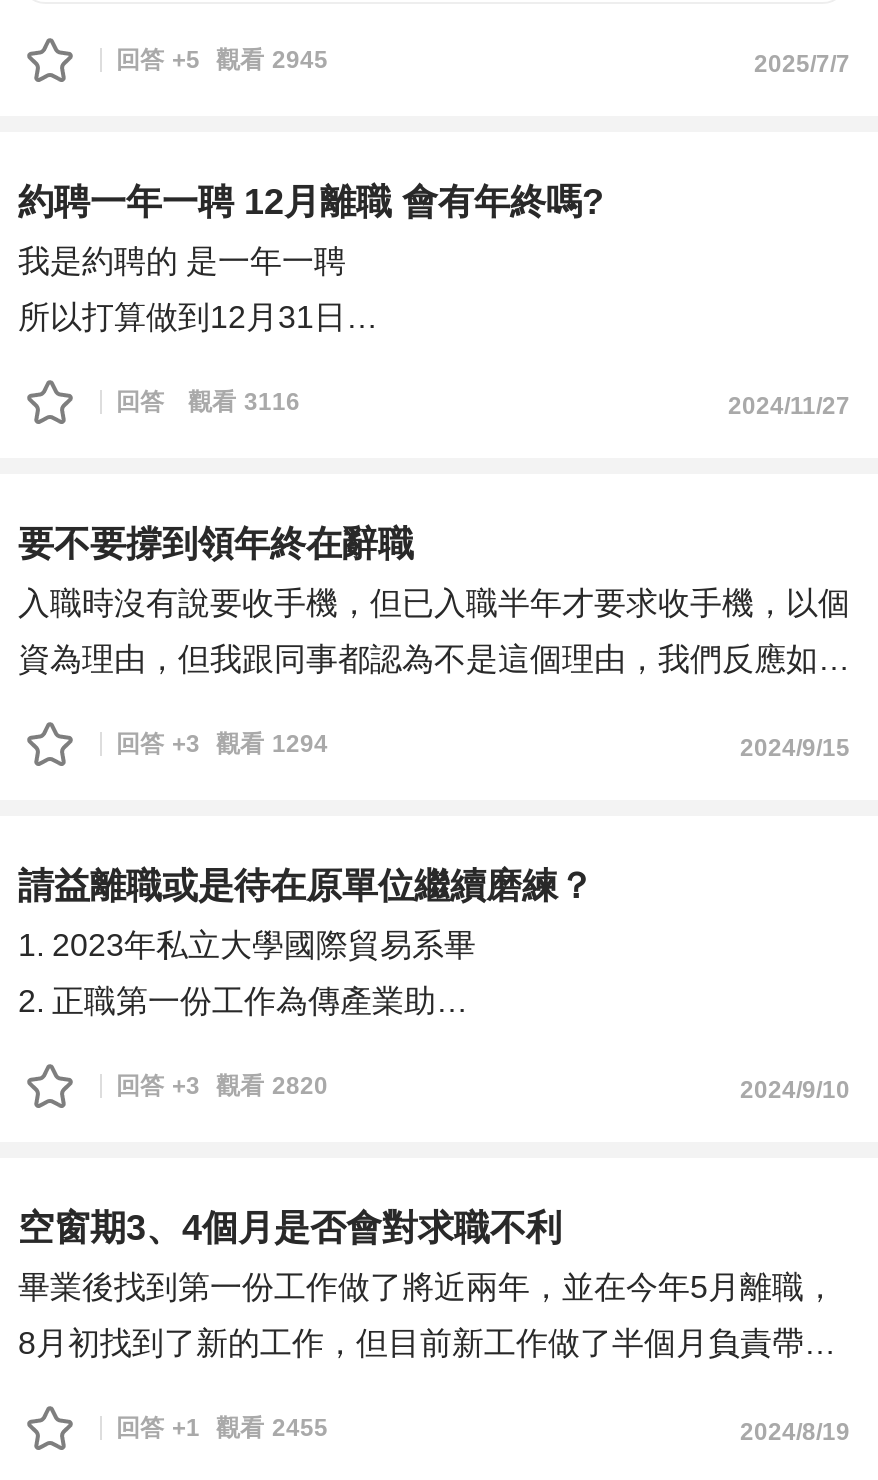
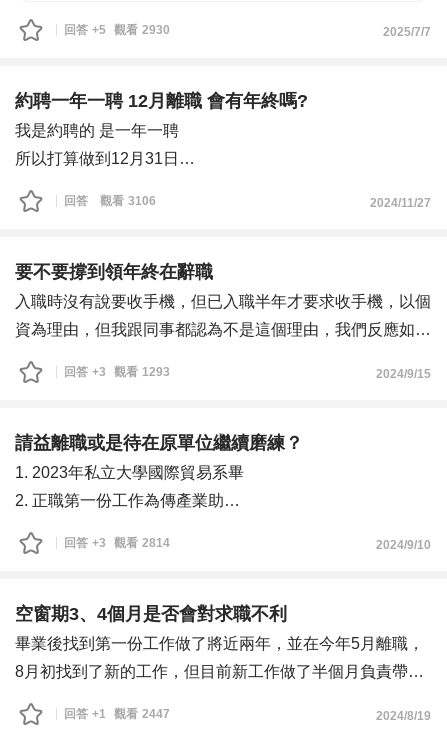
- 回答 +5 觀看 2945
+ 回答 +5 觀看 2930

- 回答 觀看 3116
+ 回答 觀看 3106

- 回答 +3 觀看 1294
+ 回答 +3 觀看 1293

- 回答 +3 觀看 2820
+ 回答 +3 觀看 2814

- 回答 +1 觀看 2455
+ 回答 +1 觀看 2447
